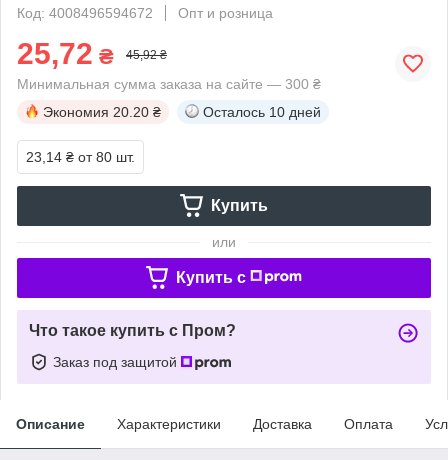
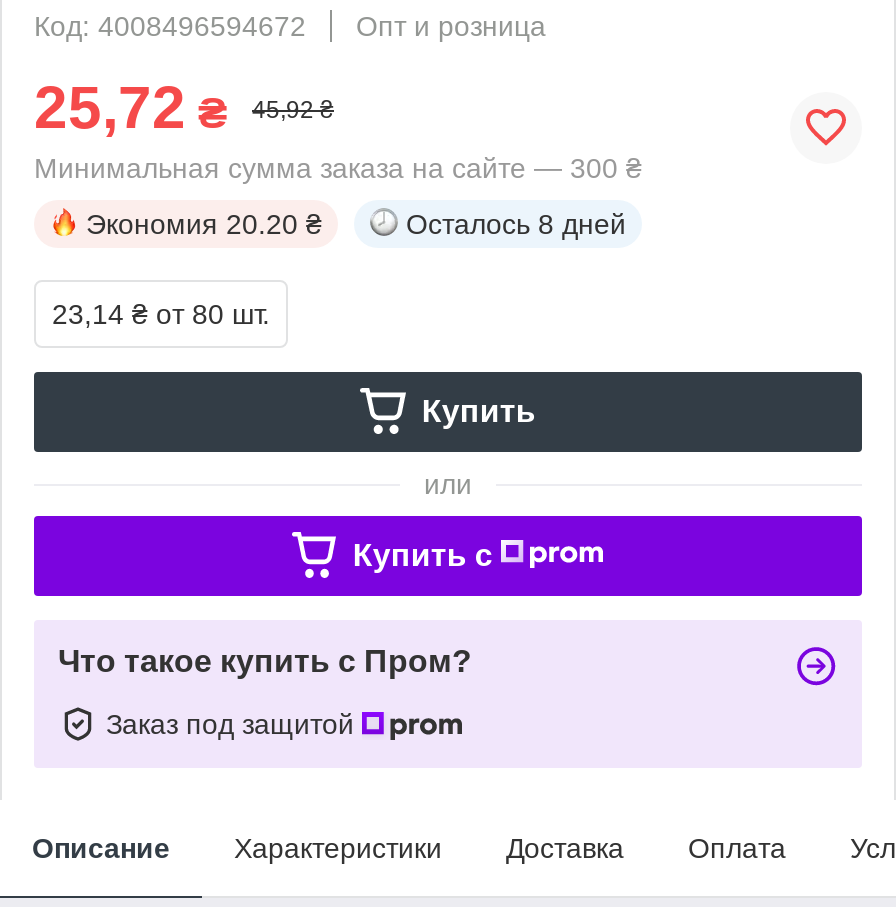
- Осталось 10 дней
+ Осталось 8 дней
